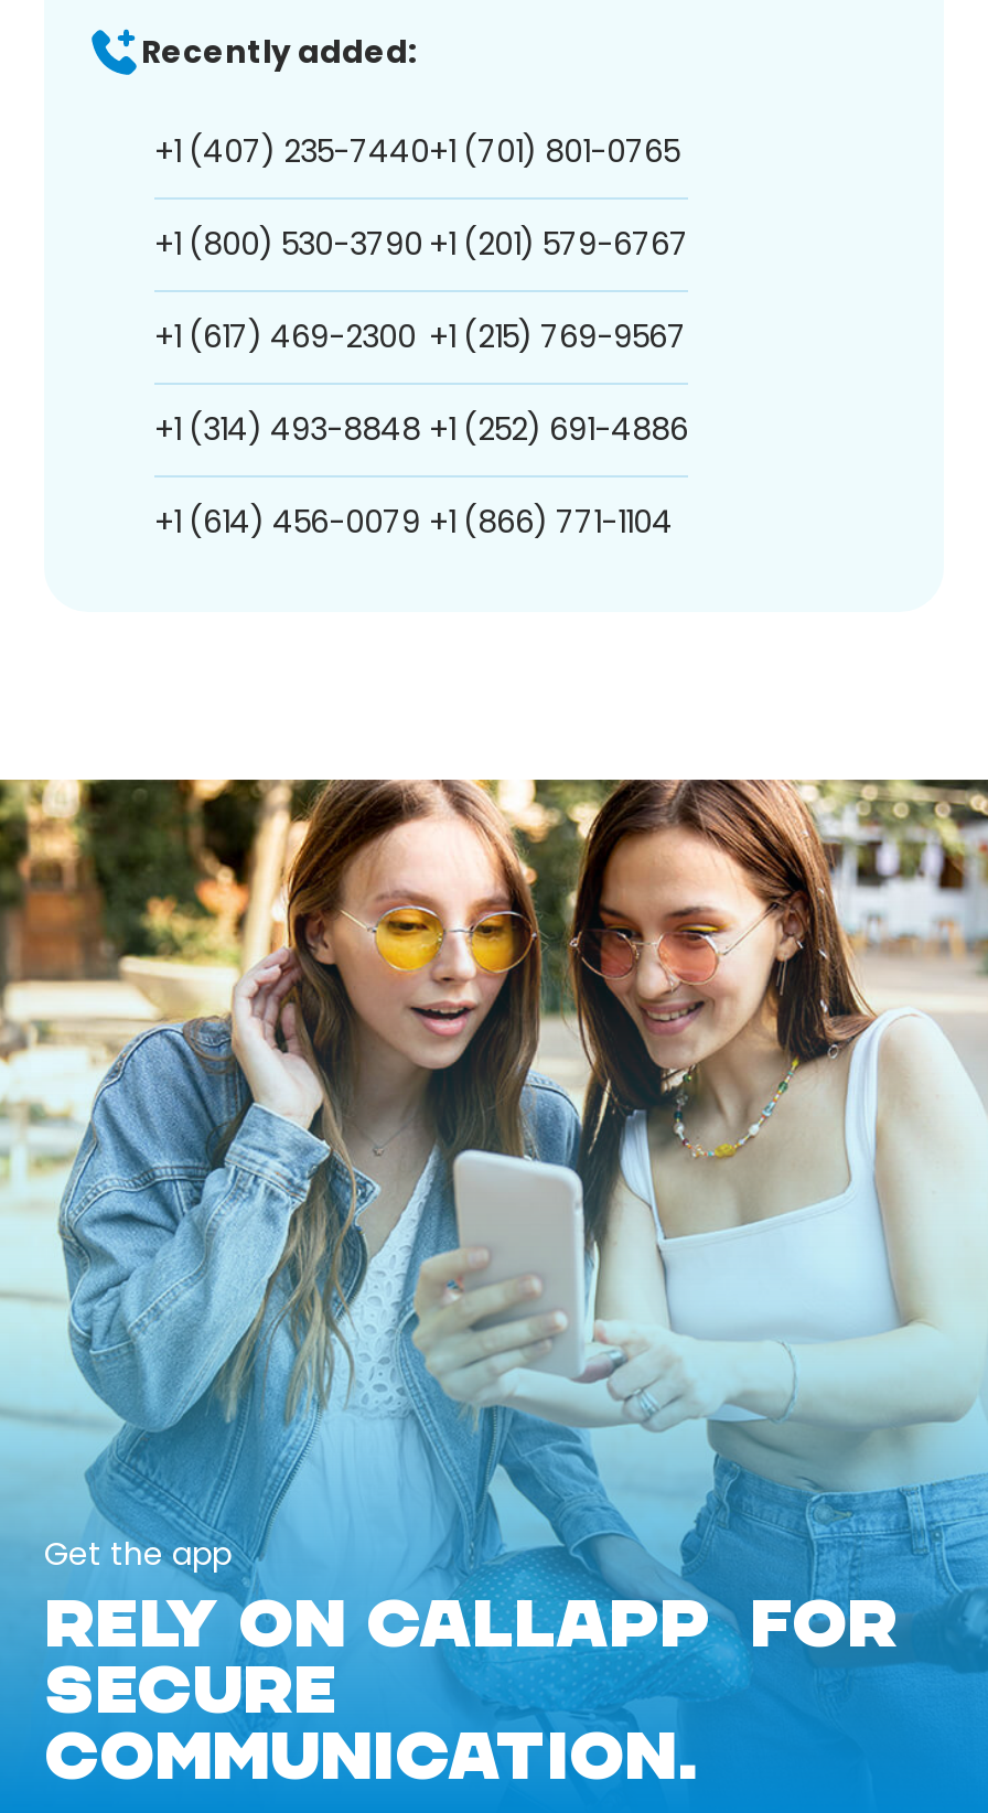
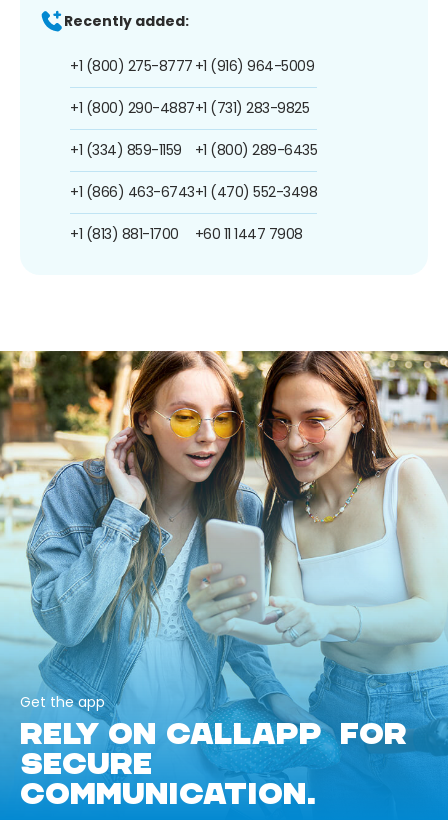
- +1 (407) 235-7440
+ +1 (800) 275-8777

- +1 (701) 801-0765
+ +1 (916) 964-5009

- +1 (800) 530-3790
+ +1 (800) 290-4887

- +1 (201) 579-6767
+ +1 (731) 283-9825

- +1 (617) 469-2300
+ +1 (334) 859-1159

- +1 (215) 769-9567
+ +1 (800) 289-6435

- +1 (314) 493-8848
+ +1 (866) 463-6743

- +1 (252) 691-4886
+ +1 (470) 552-3498

- +1 (614) 456-0079
+ +1 (813) 881-1700

- +1 (866) 771-1104
+ +60 11 1447 7908
